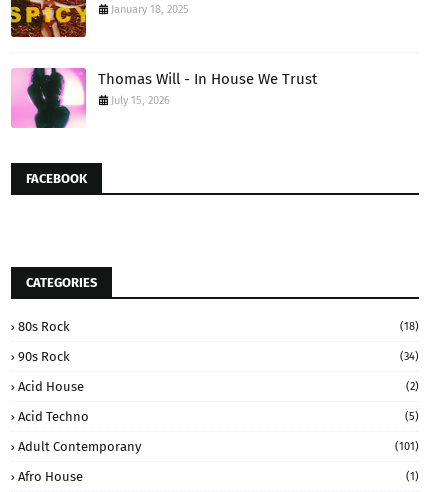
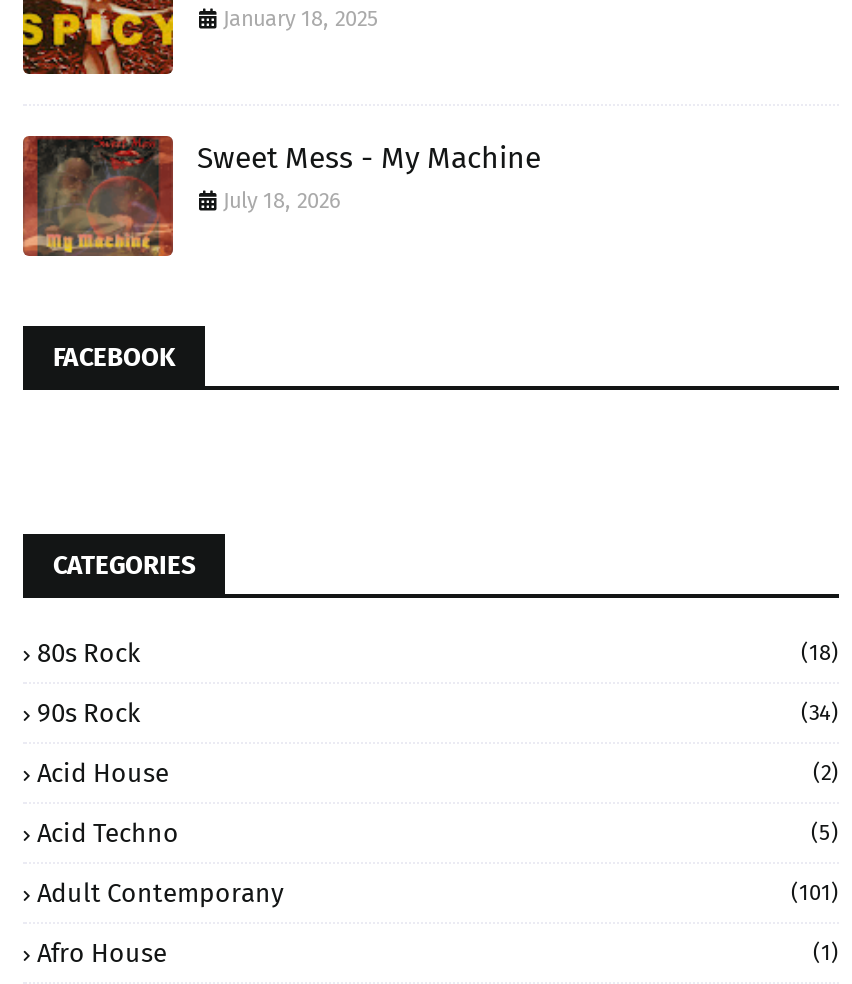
- [image]
- Thomas Will - In House We Trust
- July 15, 2026
+ [image]
+ Sweet Mess - My Machine
+ July 18, 2026
